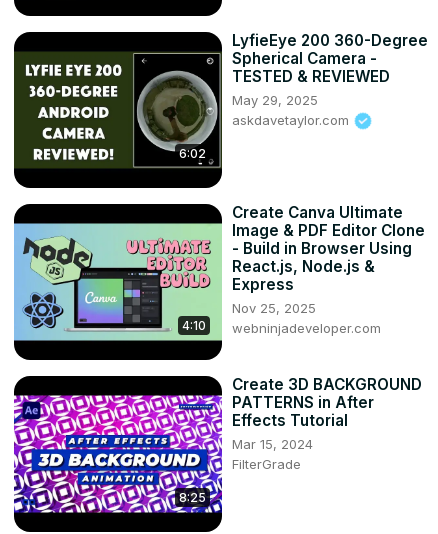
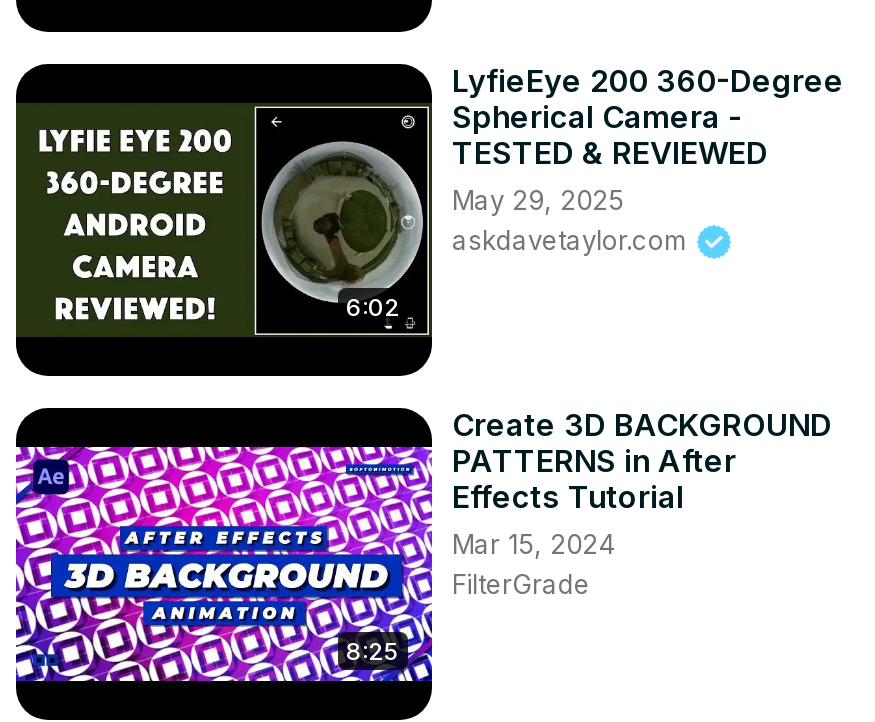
- Create Canva Ultimate
- Image & PDF Editor Clone
- - Build in Browser Using
- React.js, Node.js &
- Express
- Nov 25, 2025
- webninjadeveloper.com

- [image]
- 4:10
